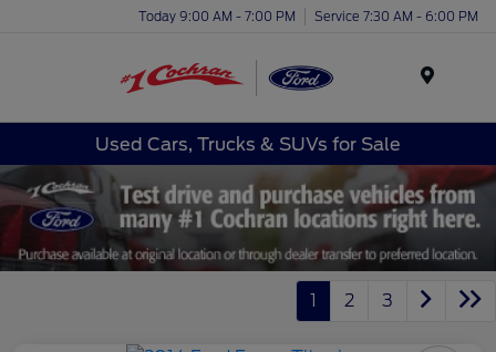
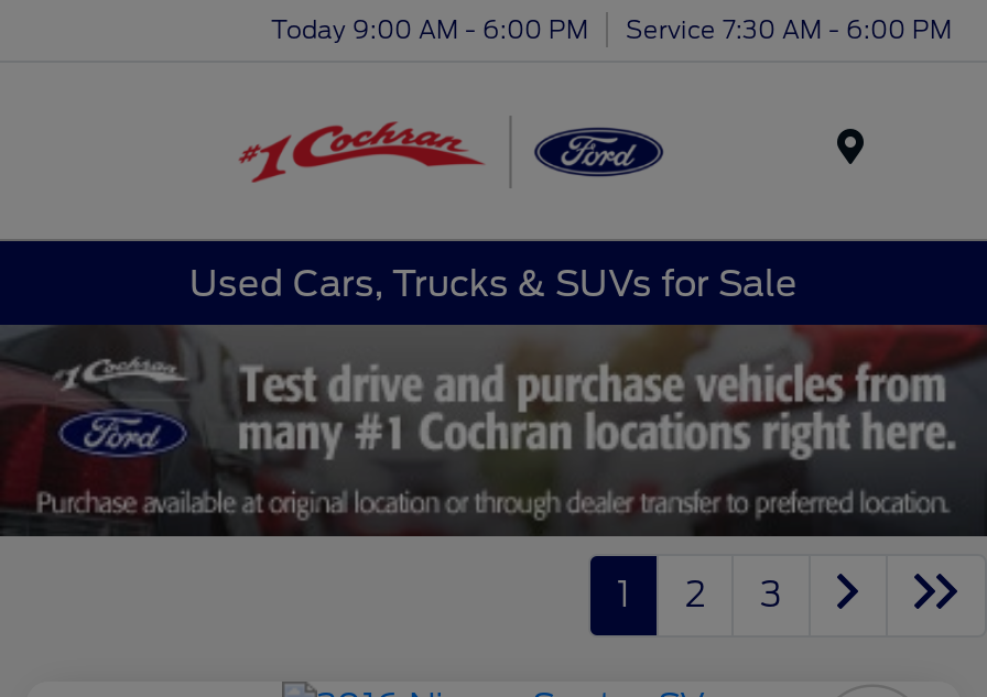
- Today 9:00 AM - 7:00 PM Service 7:30 AM - 6:00 PM
+ Today 9:00 AM - 6:00 PM Service 7:30 AM - 6:00 PM
